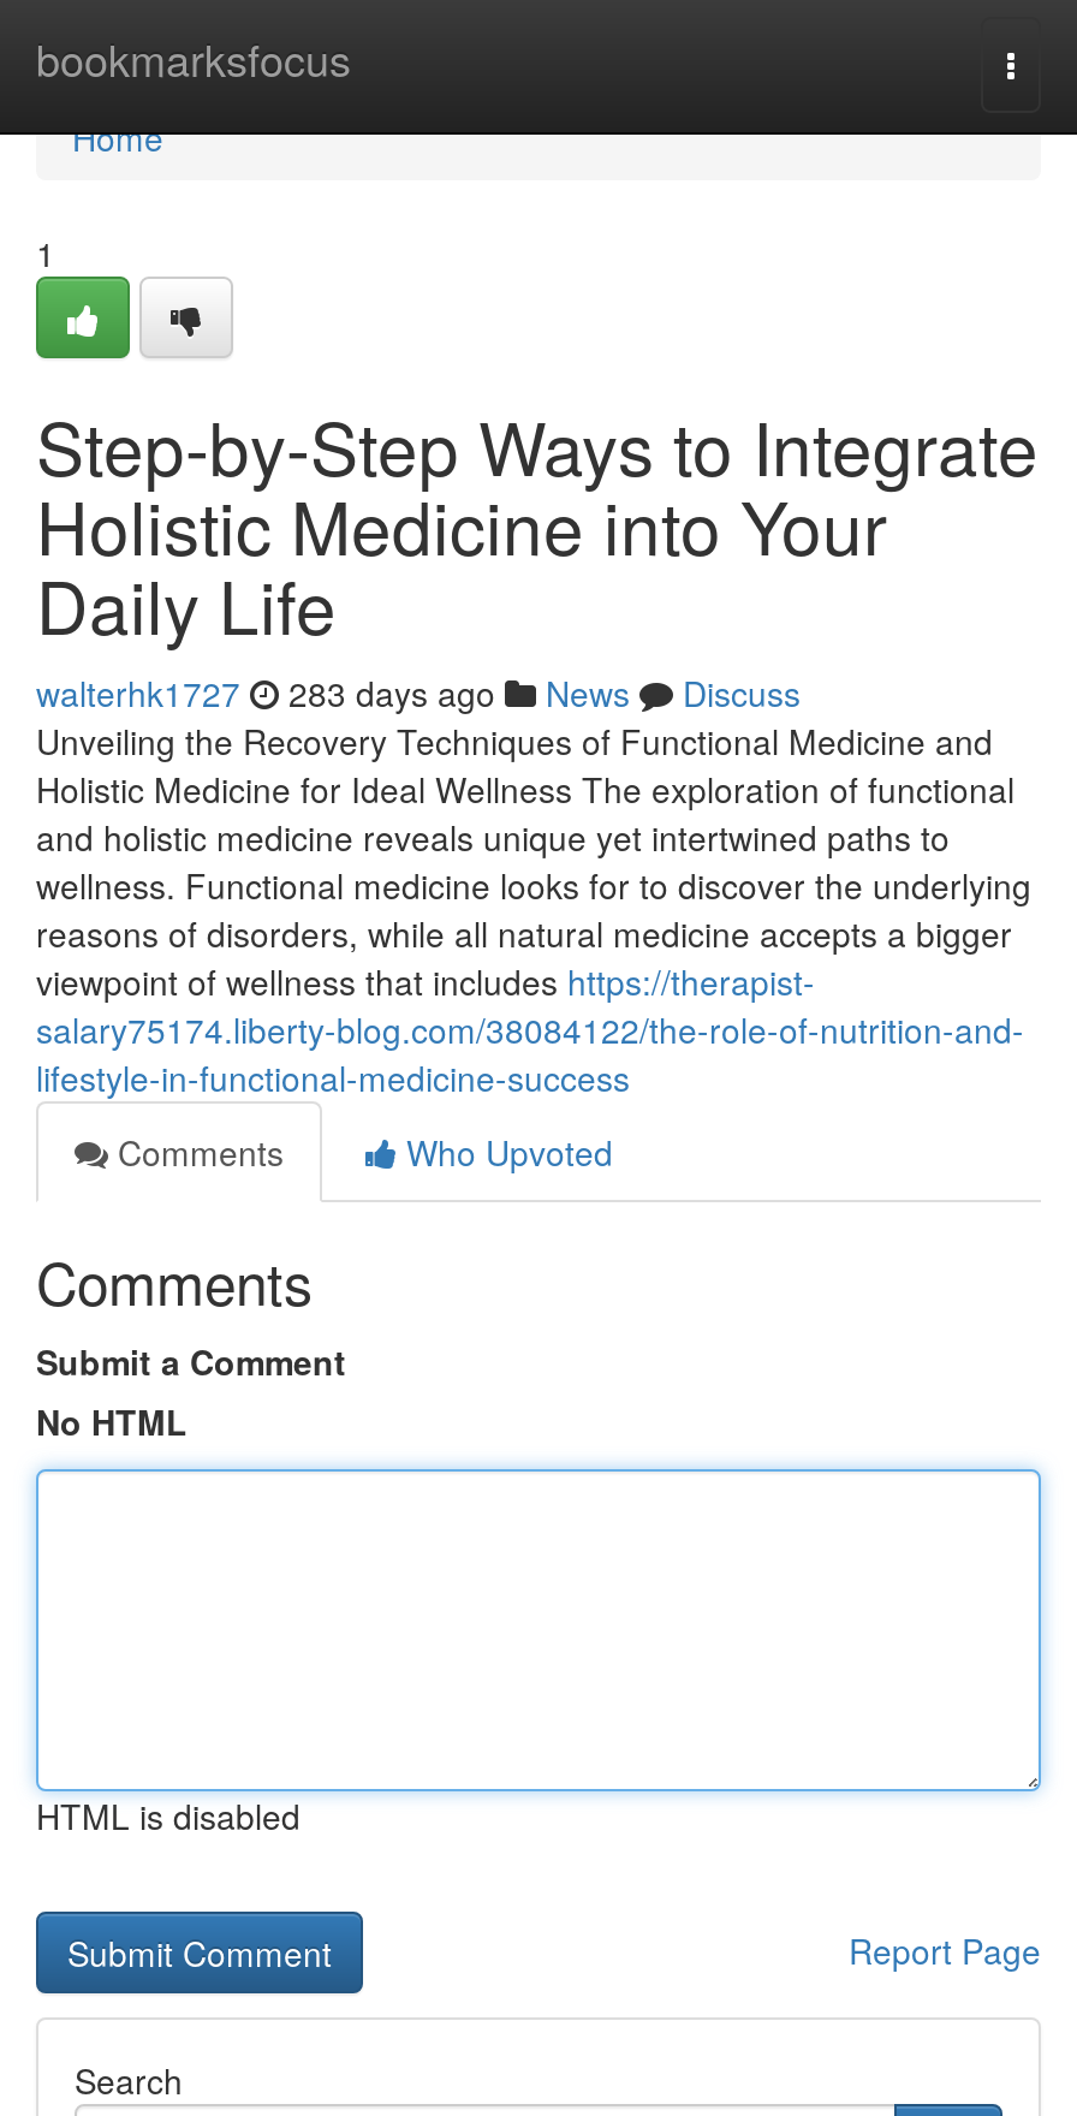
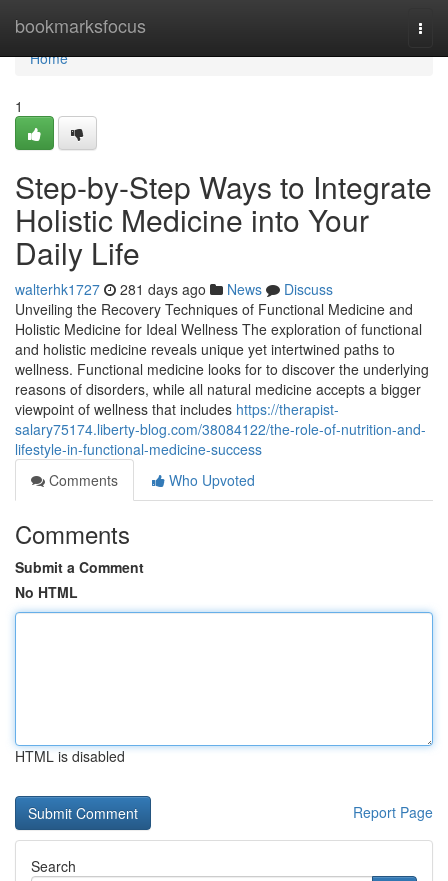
- walterhk1727 283 days ago News Discuss
+ walterhk1727 281 days ago News Discuss
